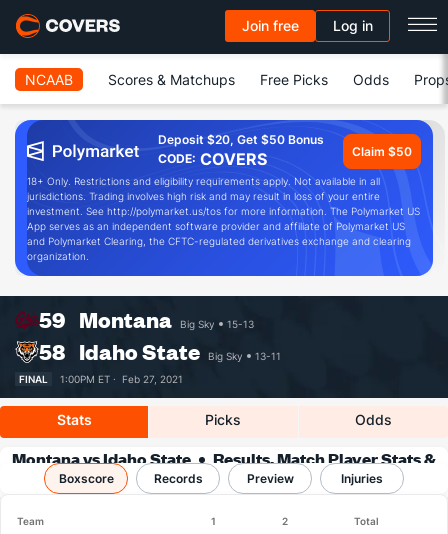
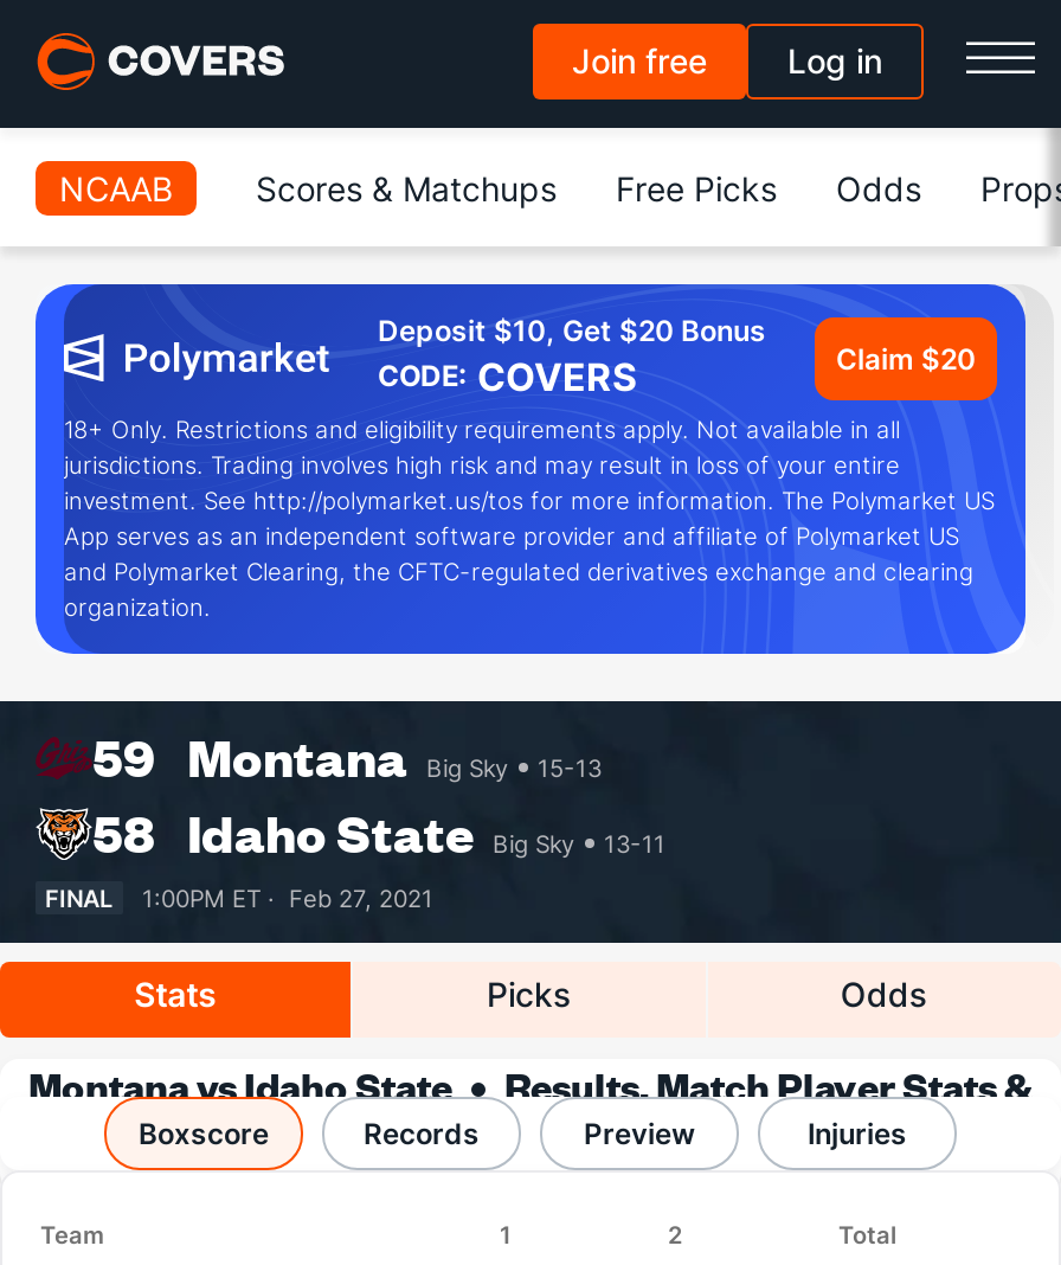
- Deposit $20, Get $50 Bonus
+ Deposit $10, Get $20 Bonus

- Claim $50
+ Claim $20
